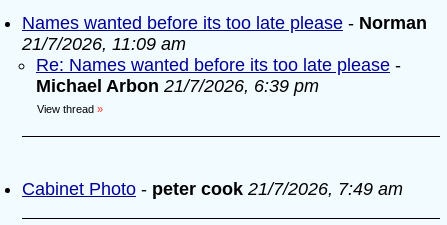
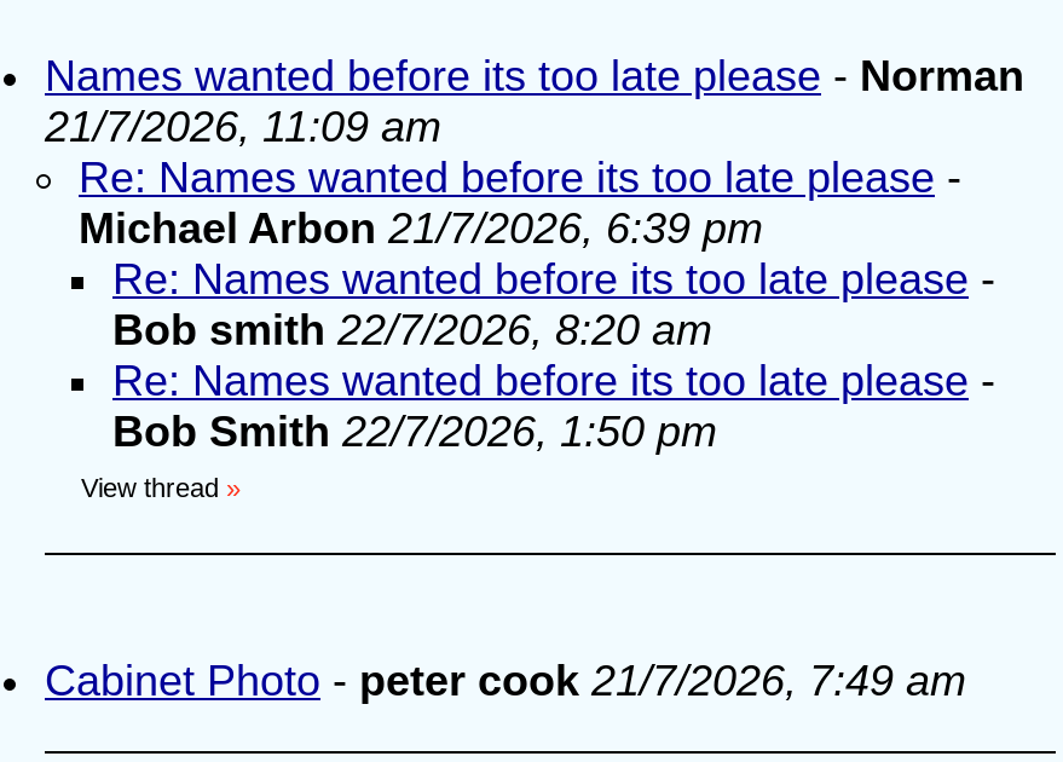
+ Re: Names wanted before its too late please -
+ Bob smith 22/7/2026, 8:20 am
+ Re: Names wanted before its too late please -
+ Bob Smith 22/7/2026, 1:50 pm
